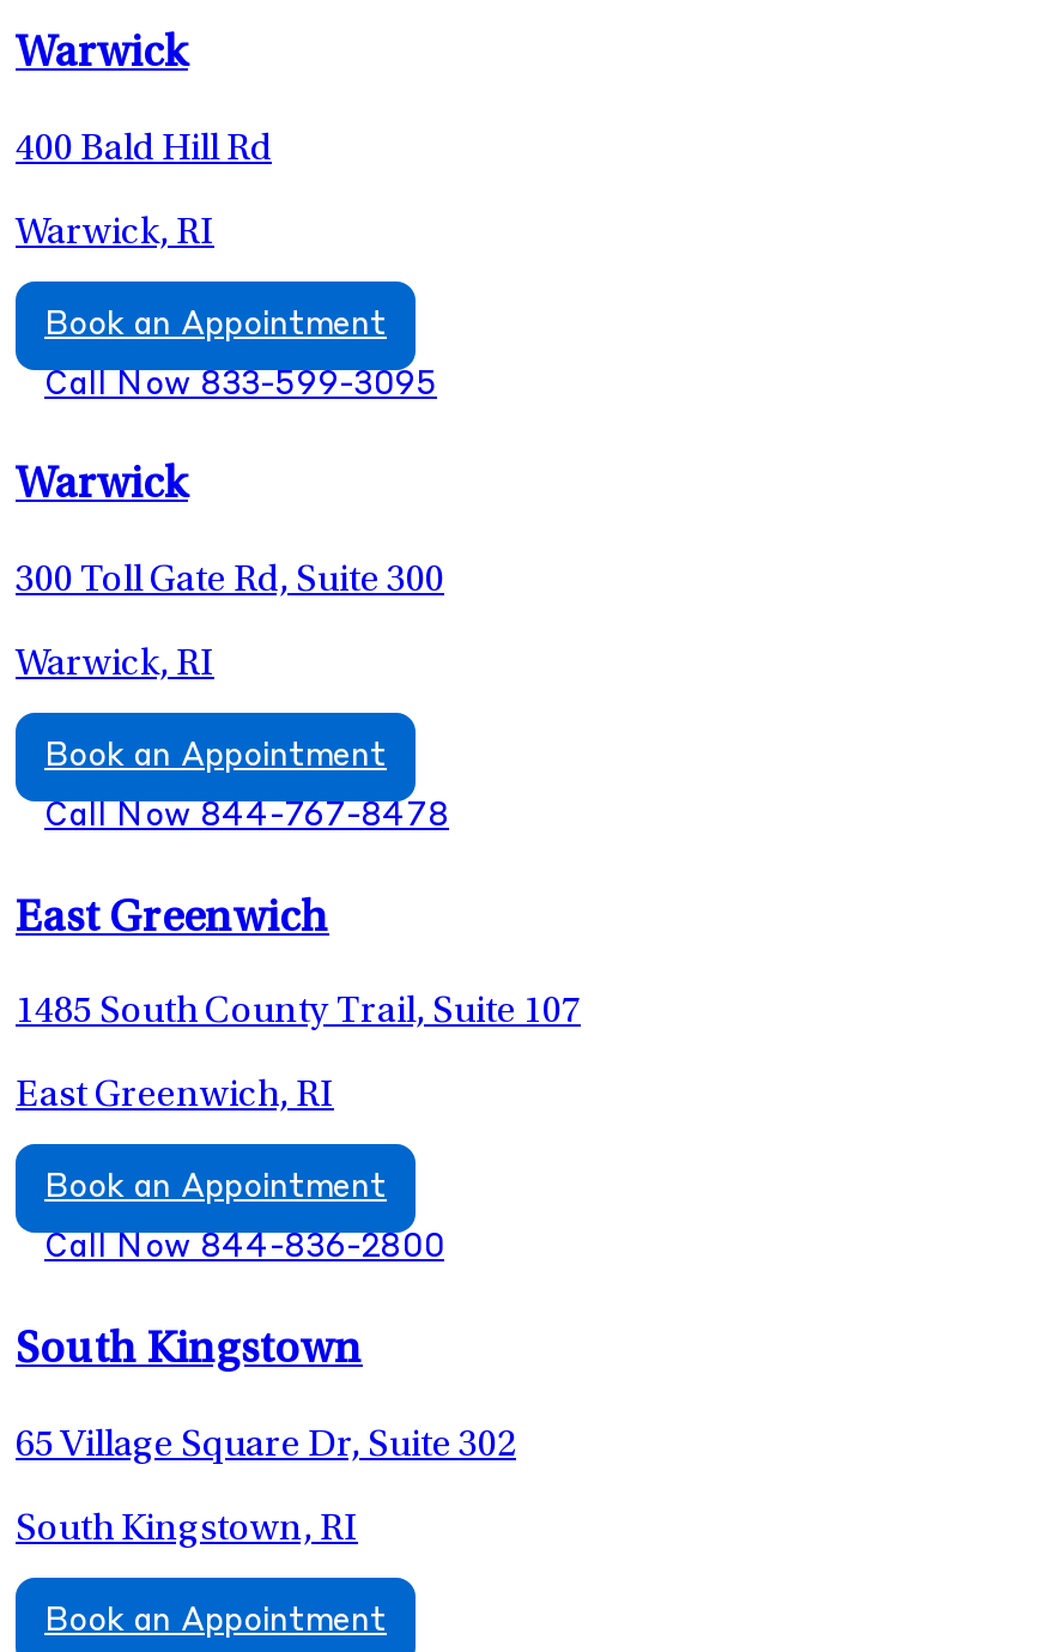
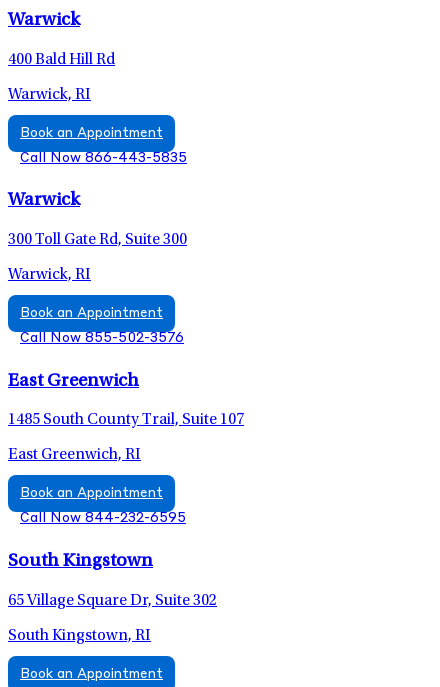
- Call Now 833-599-3095
+ Call Now 866-443-5835

- Call Now 844-767-8478
+ Call Now 855-502-3576

- Call Now 844-836-2800
+ Call Now 844-232-6595
